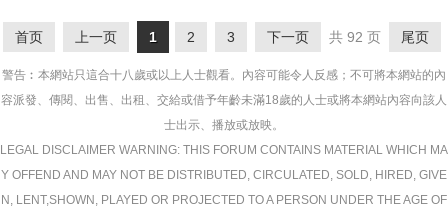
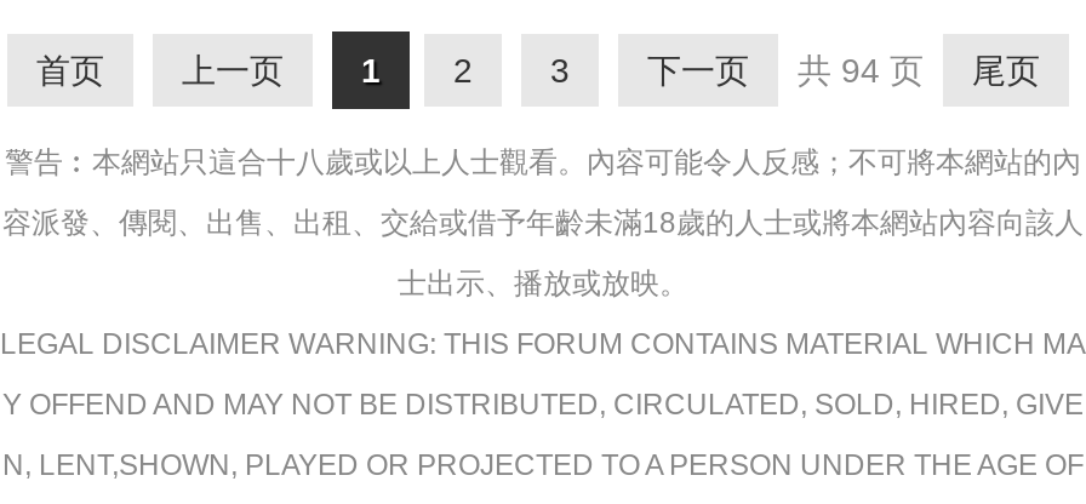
- 首页 上一页 1 2 3 下一页 共 92 页 尾页
+ 首页 上一页 1 2 3 下一页 共 94 页 尾页
